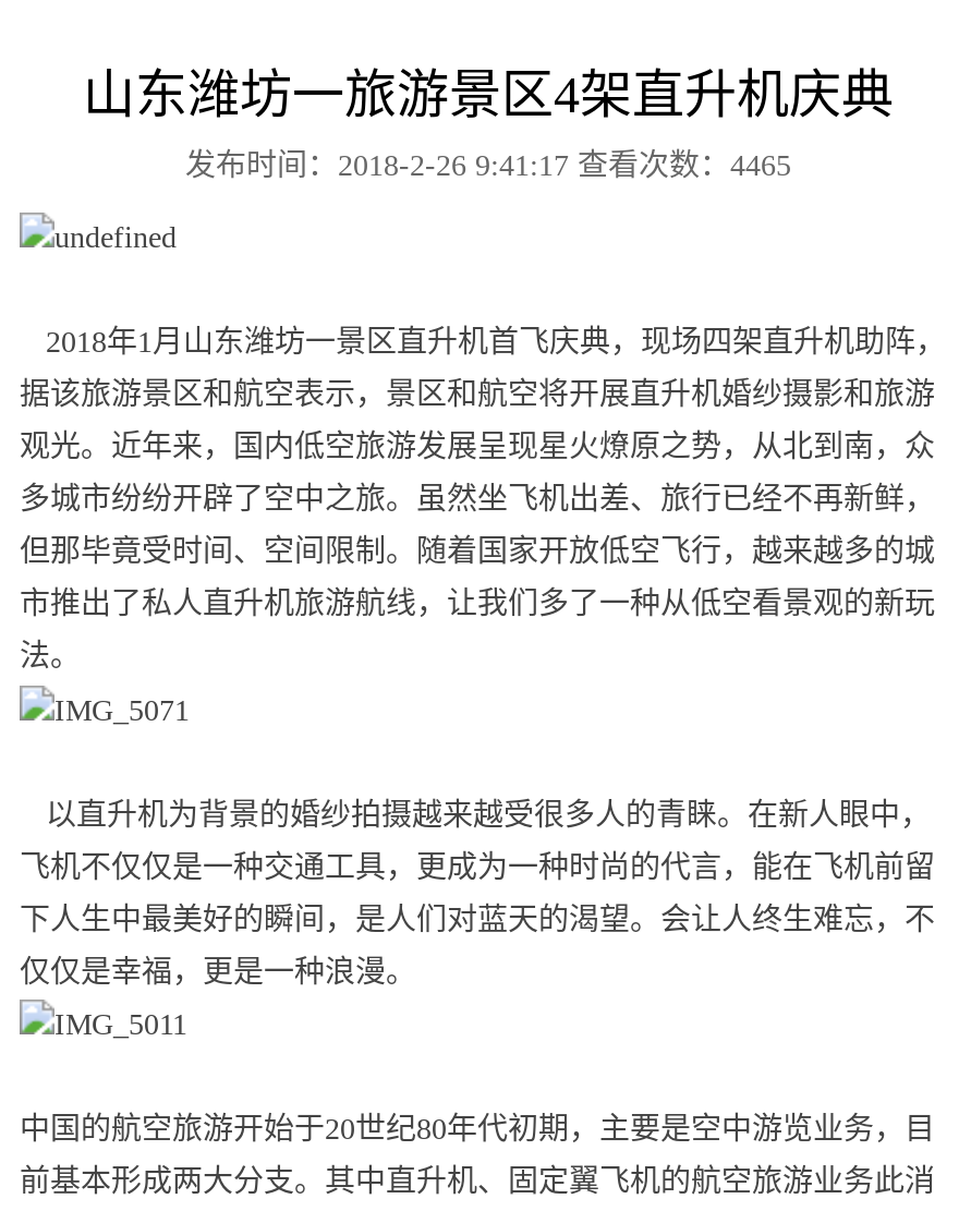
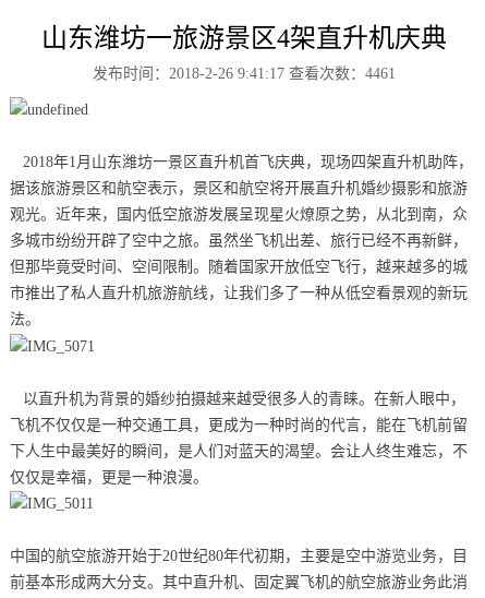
- 发布时间：2018-2-26 9:41:17 查看次数：4465
+ 发布时间：2018-2-26 9:41:17 查看次数：4461
